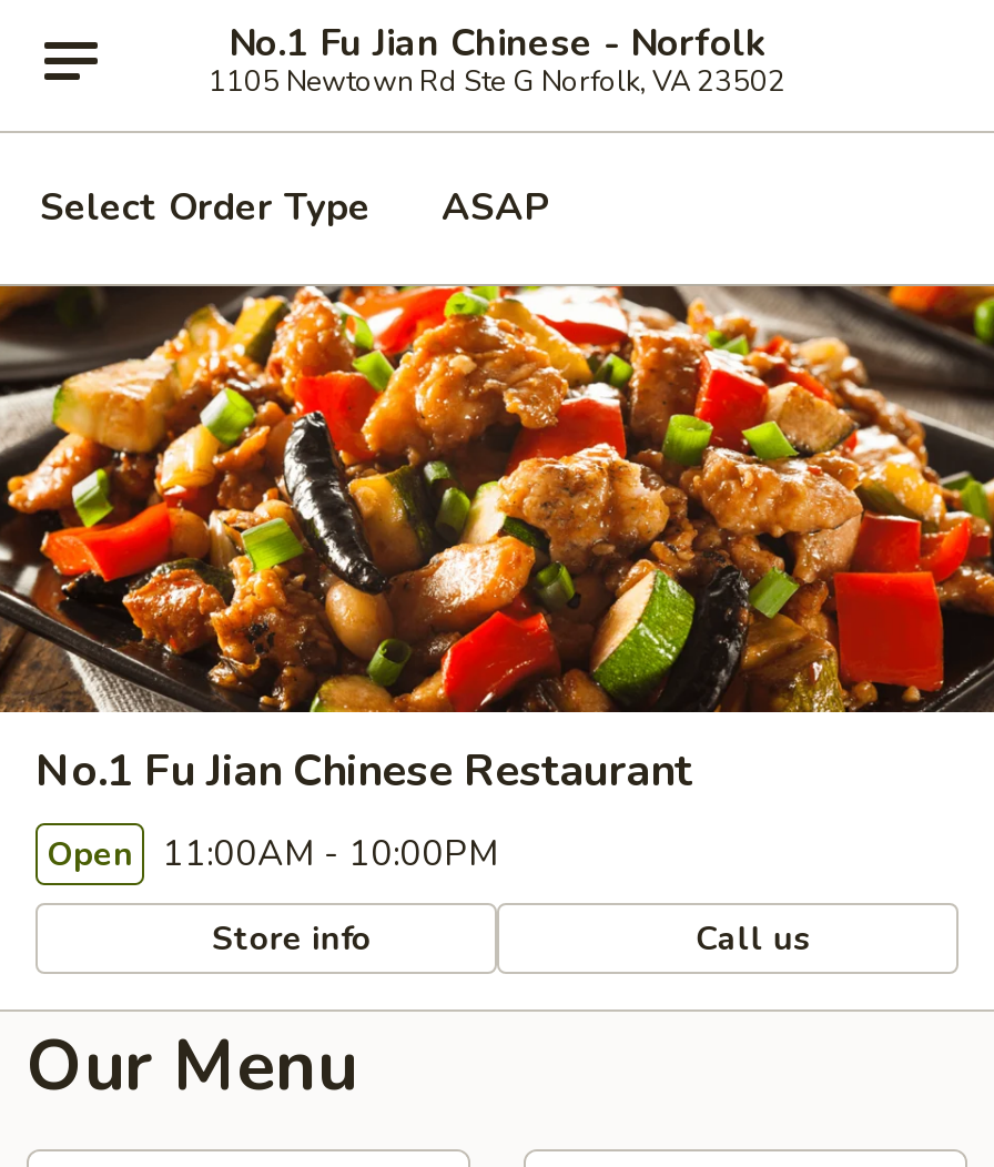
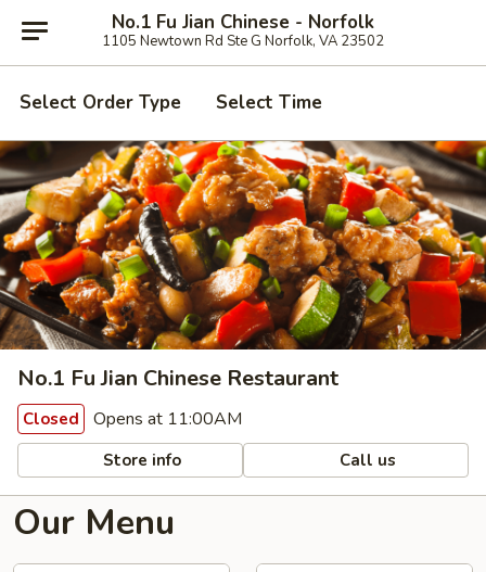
- ASAP
+ Select Time

- Open 11:00AM - 10:00PM
+ Closed Opens at 11:00AM
